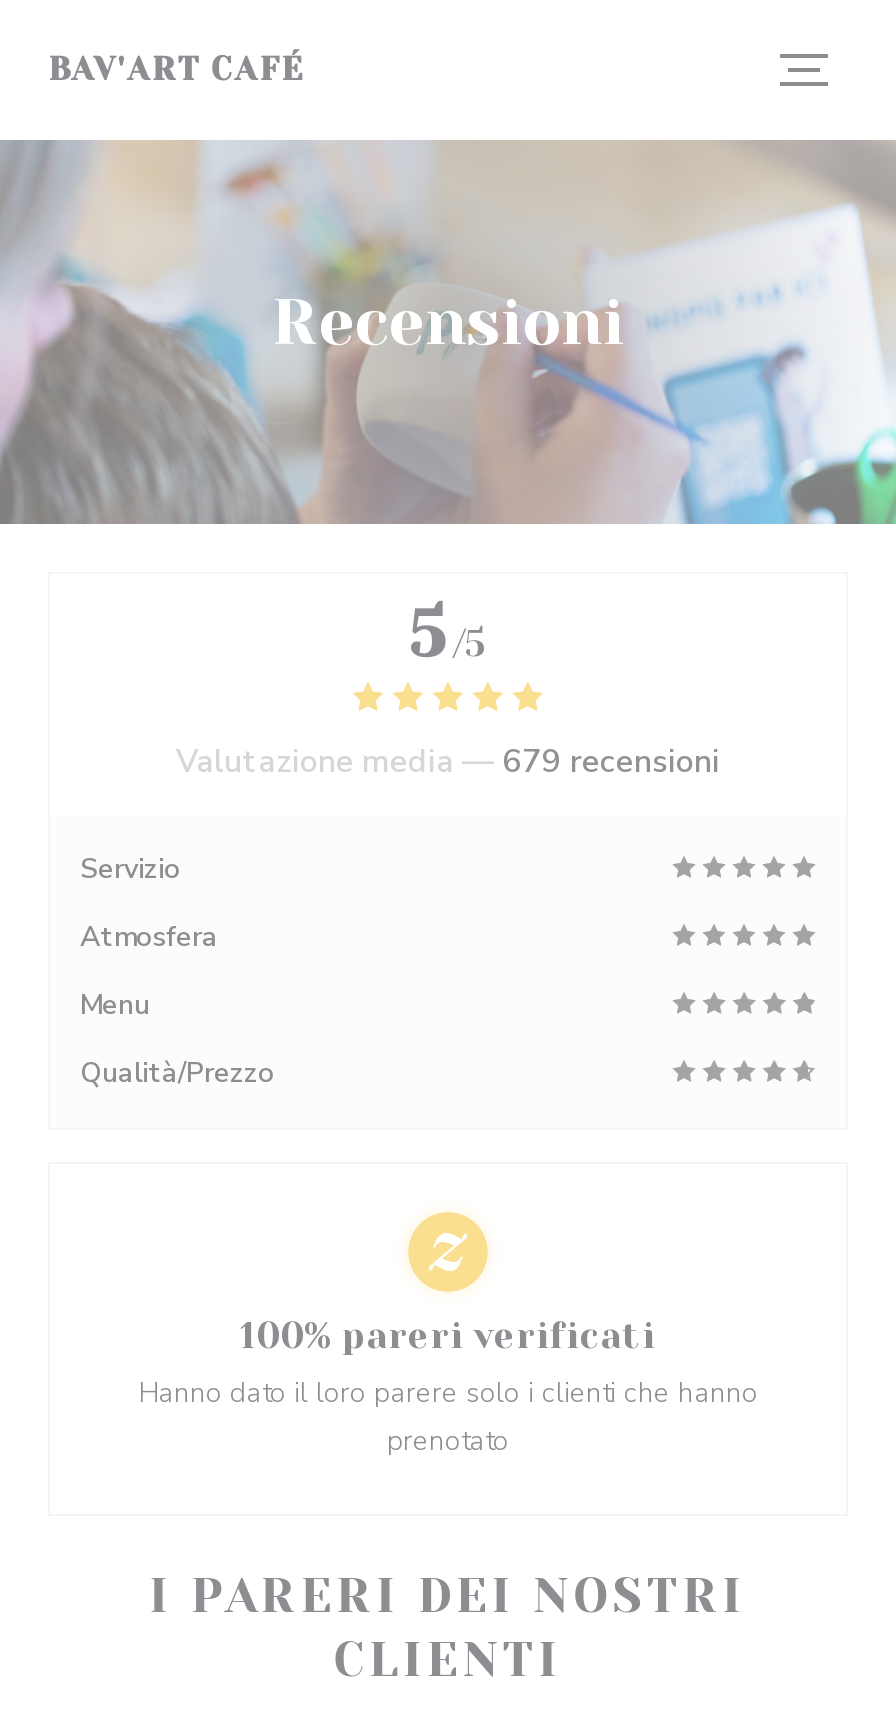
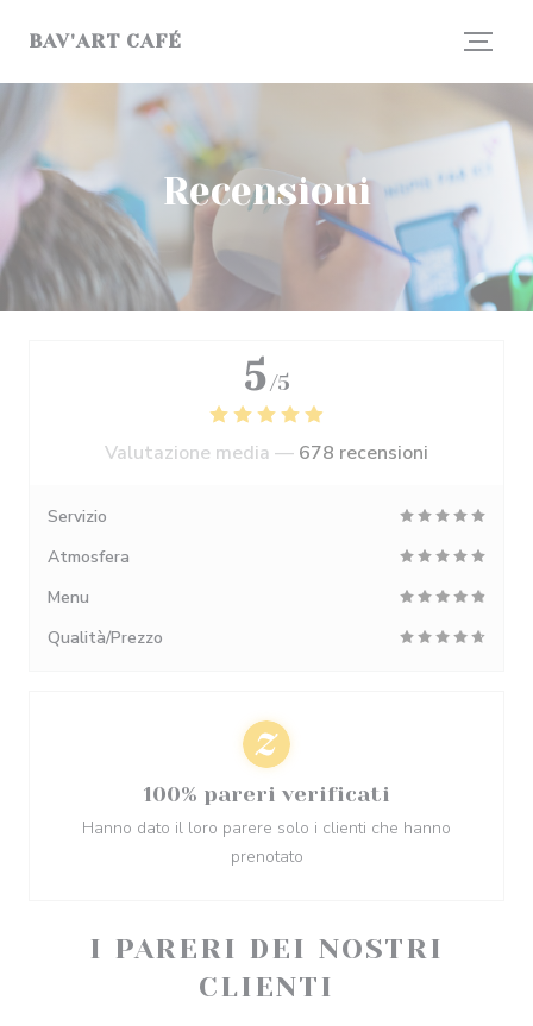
- Valutazione media — 679 recensioni
+ Valutazione media — 678 recensioni
